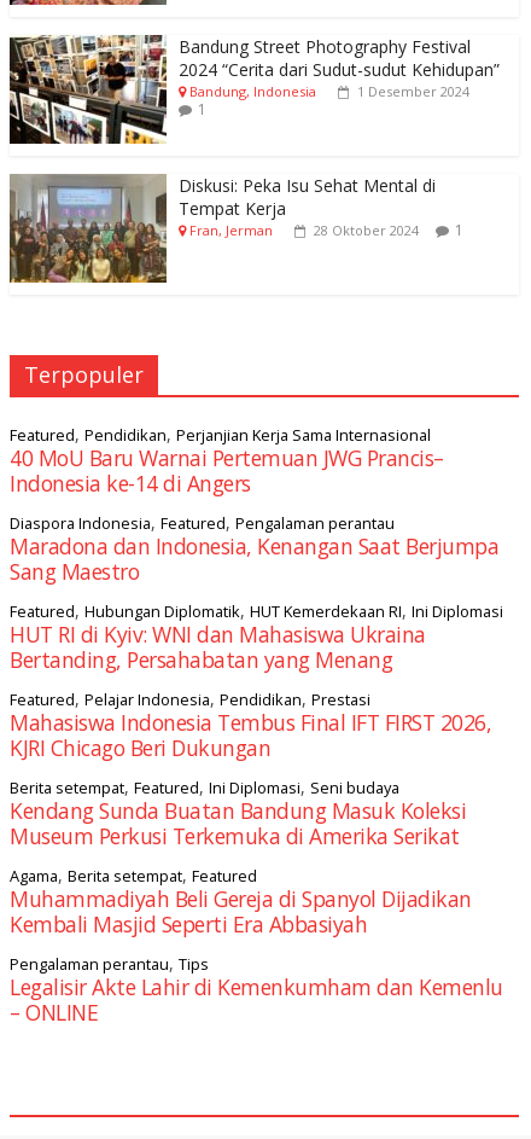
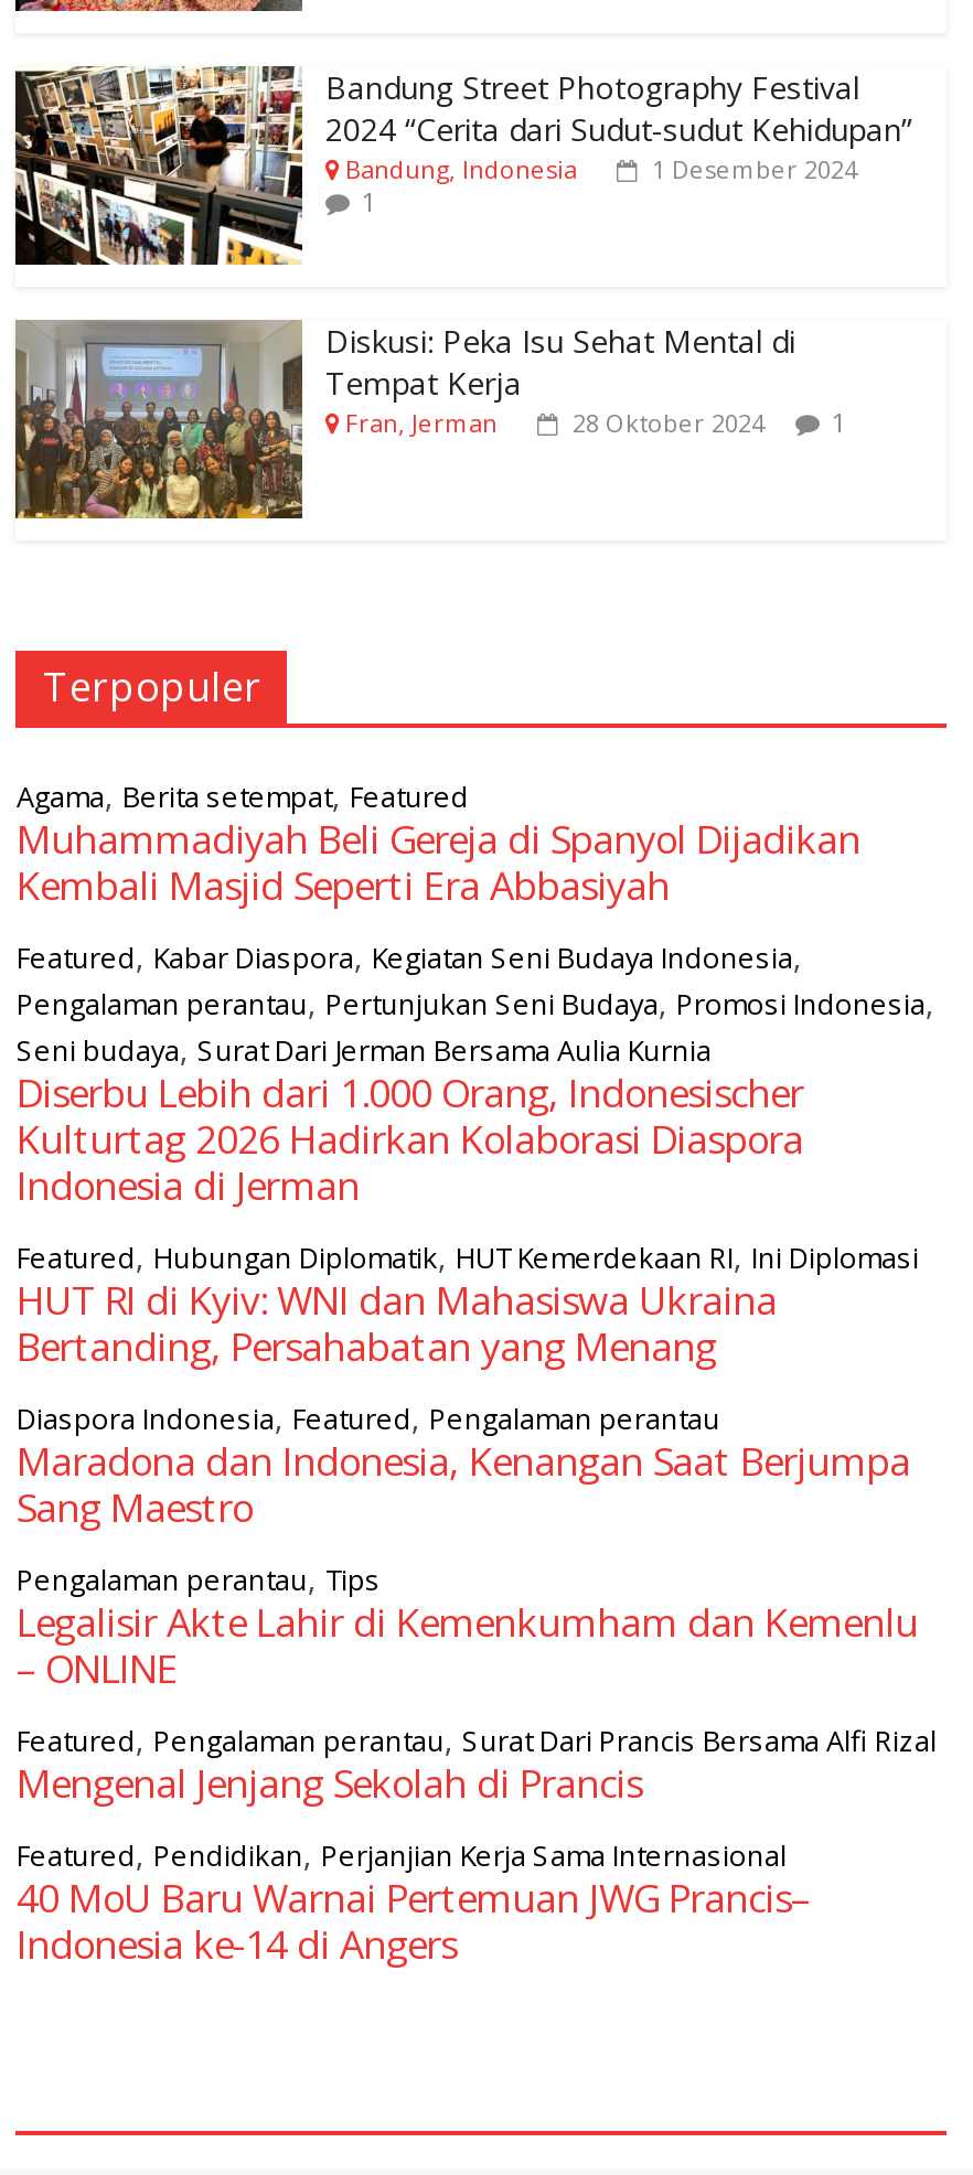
+ Featured, Kabar Diaspora, Kegiatan Seni Budaya Indonesia,
+ Pengalaman perantau, Pertunjukan Seni Budaya, Promosi Indonesia,
+ Seni budaya, Surat Dari Jerman Bersama Aulia Kurnia
+ Diserbu Lebih dari 1.000 Orang, Indonesischer
+ Kulturtag 2026 Hadirkan Kolaborasi Diaspora
+ Indonesia di Jerman
+ Featured, Pengalaman perantau, Surat Dari Prancis Bersama Alfi Rizal
+ Mengenal Jenjang Sekolah di Prancis

moved down: Featured, Pendidikan, Perjanjian Kerja Sama Internasional | 40 MoU Baru Warnai Pertemuan JWG Prancis– | Indonesia ke-14 di Angers

moved up: Diaspora Indonesia, Featured, Pengalaman perantau | Maradona dan Indonesia, Kenangan Saat Berjumpa | Sang Maestro | Featured, Hubungan Diplomatik, HUT Kemerdekaan RI, Ini Diplomasi | HUT RI di Kyiv: WNI dan Mahasiswa Ukraina | Bertanding, Persahabatan yang Menang

- Featured, Pelajar Indonesia, Pendidikan, Prestasi
- Mahasiswa Indonesia Tembus Final IFT FIRST 2026,
- KJRI Chicago Beri Dukungan
- Berita setempat, Featured, Ini Diplomasi, Seni budaya
- Kendang Sunda Buatan Bandung Masuk Koleksi
- Museum Perkusi Terkemuka di Amerika Serikat

moved up: Agama, Berita setempat, Featured | Muhammadiyah Beli Gereja di Spanyol Dijadikan | Kembali Masjid Seperti Era Abbasiyah | Pengalaman perantau, Tips | Legalisir Akte Lahir di Kemenkumham dan Kemenlu | – ONLINE
